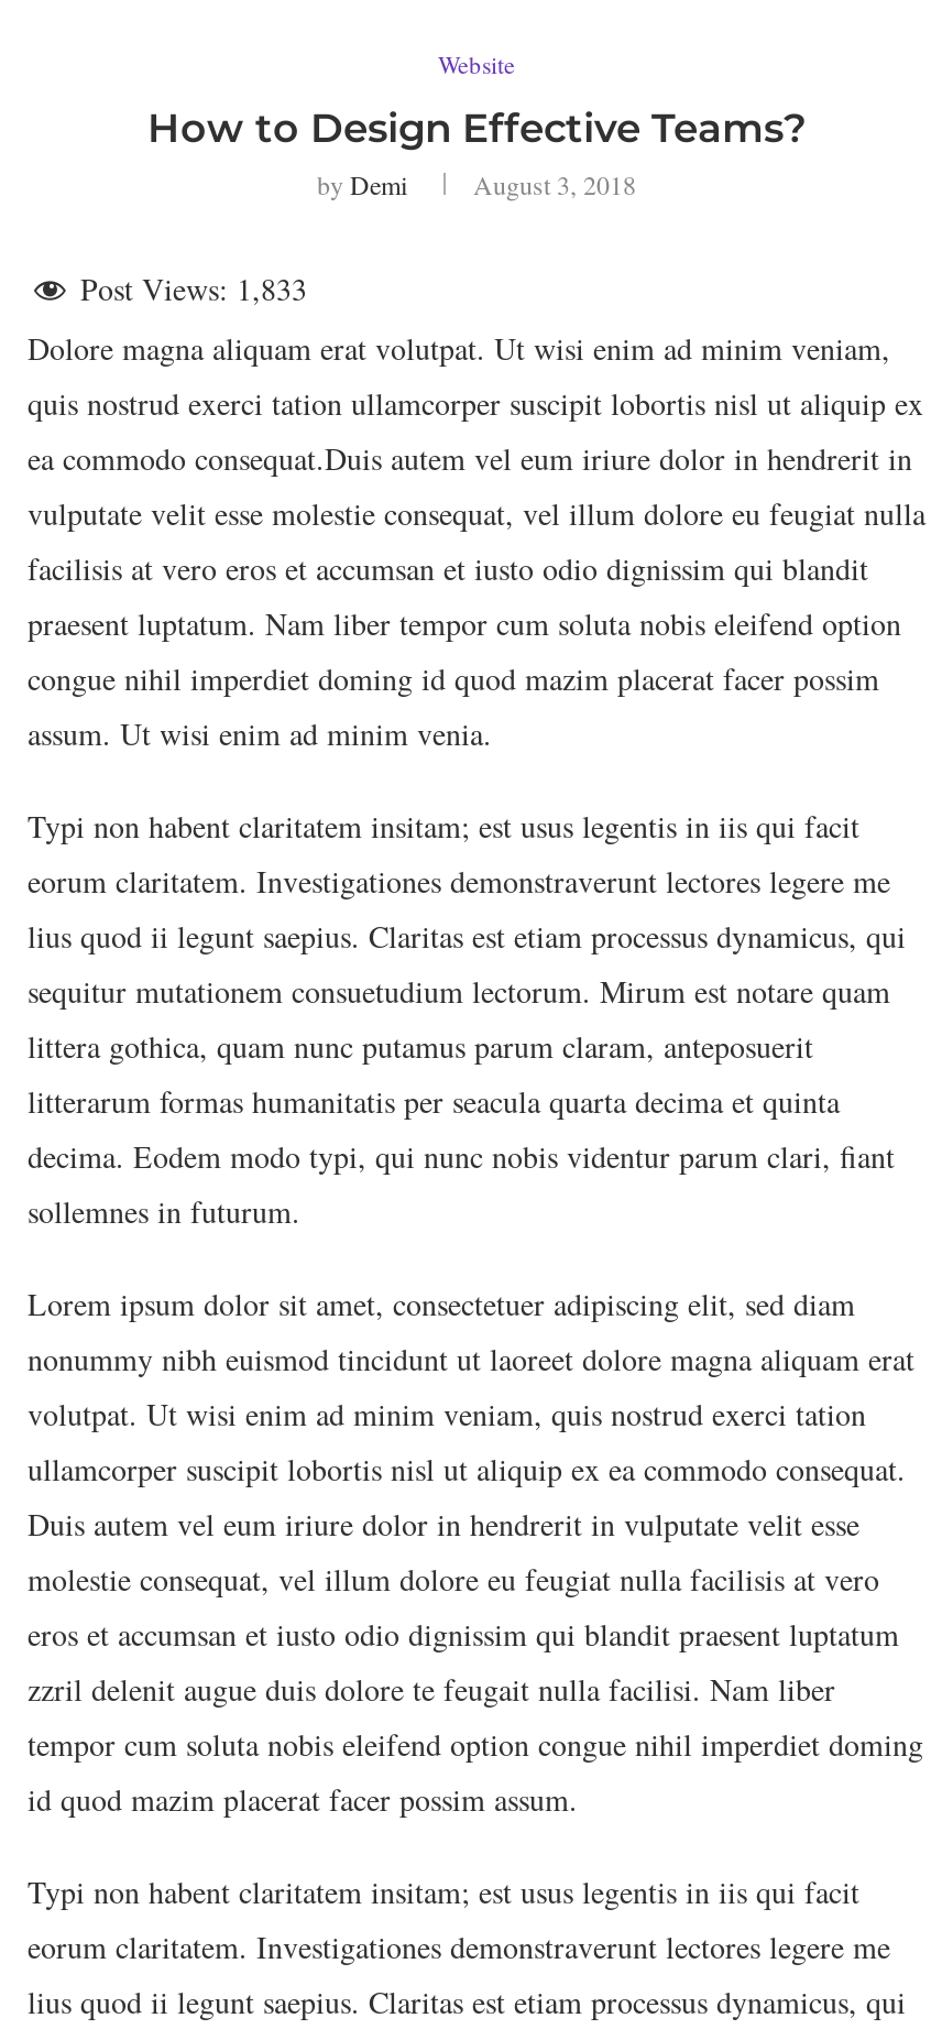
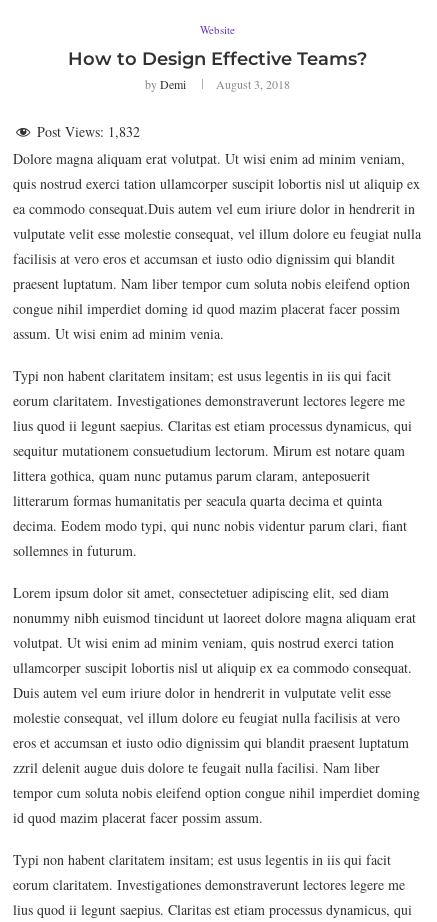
- Post Views: 1,833
+ Post Views: 1,832
